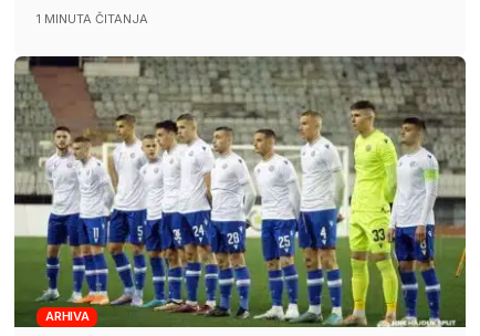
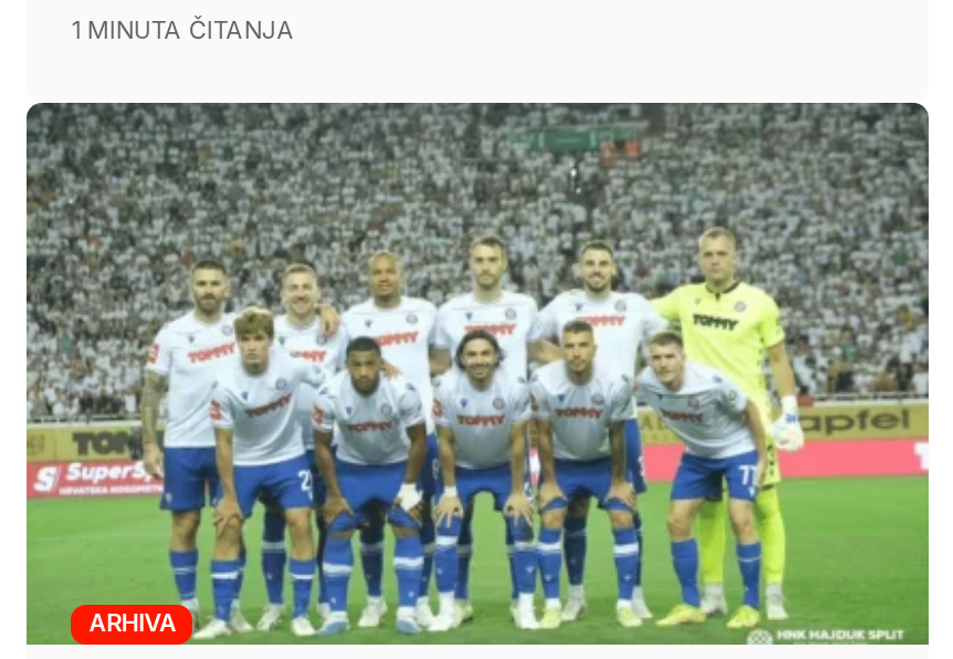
- [image]
+ [image]
